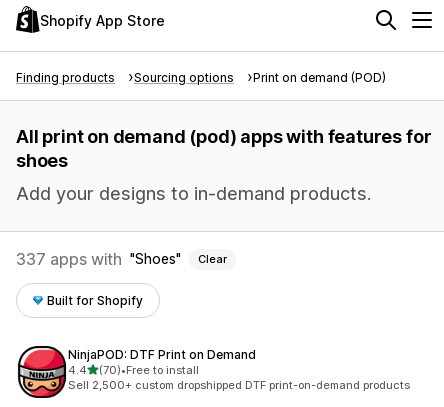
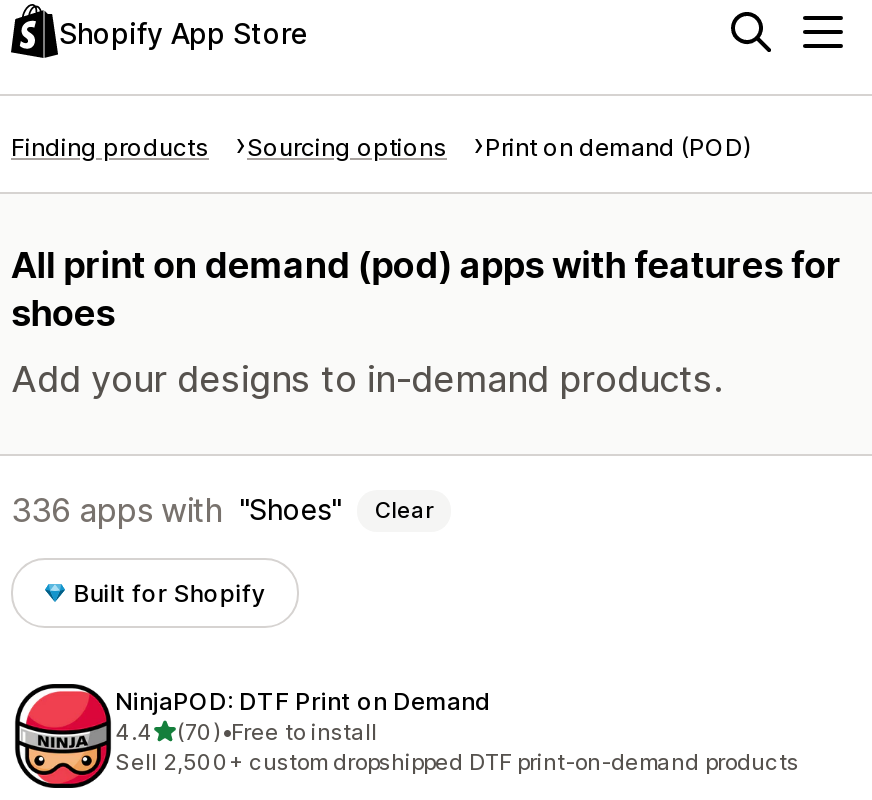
- 337 apps with Shoes Clear
+ 336 apps with Shoes Clear
